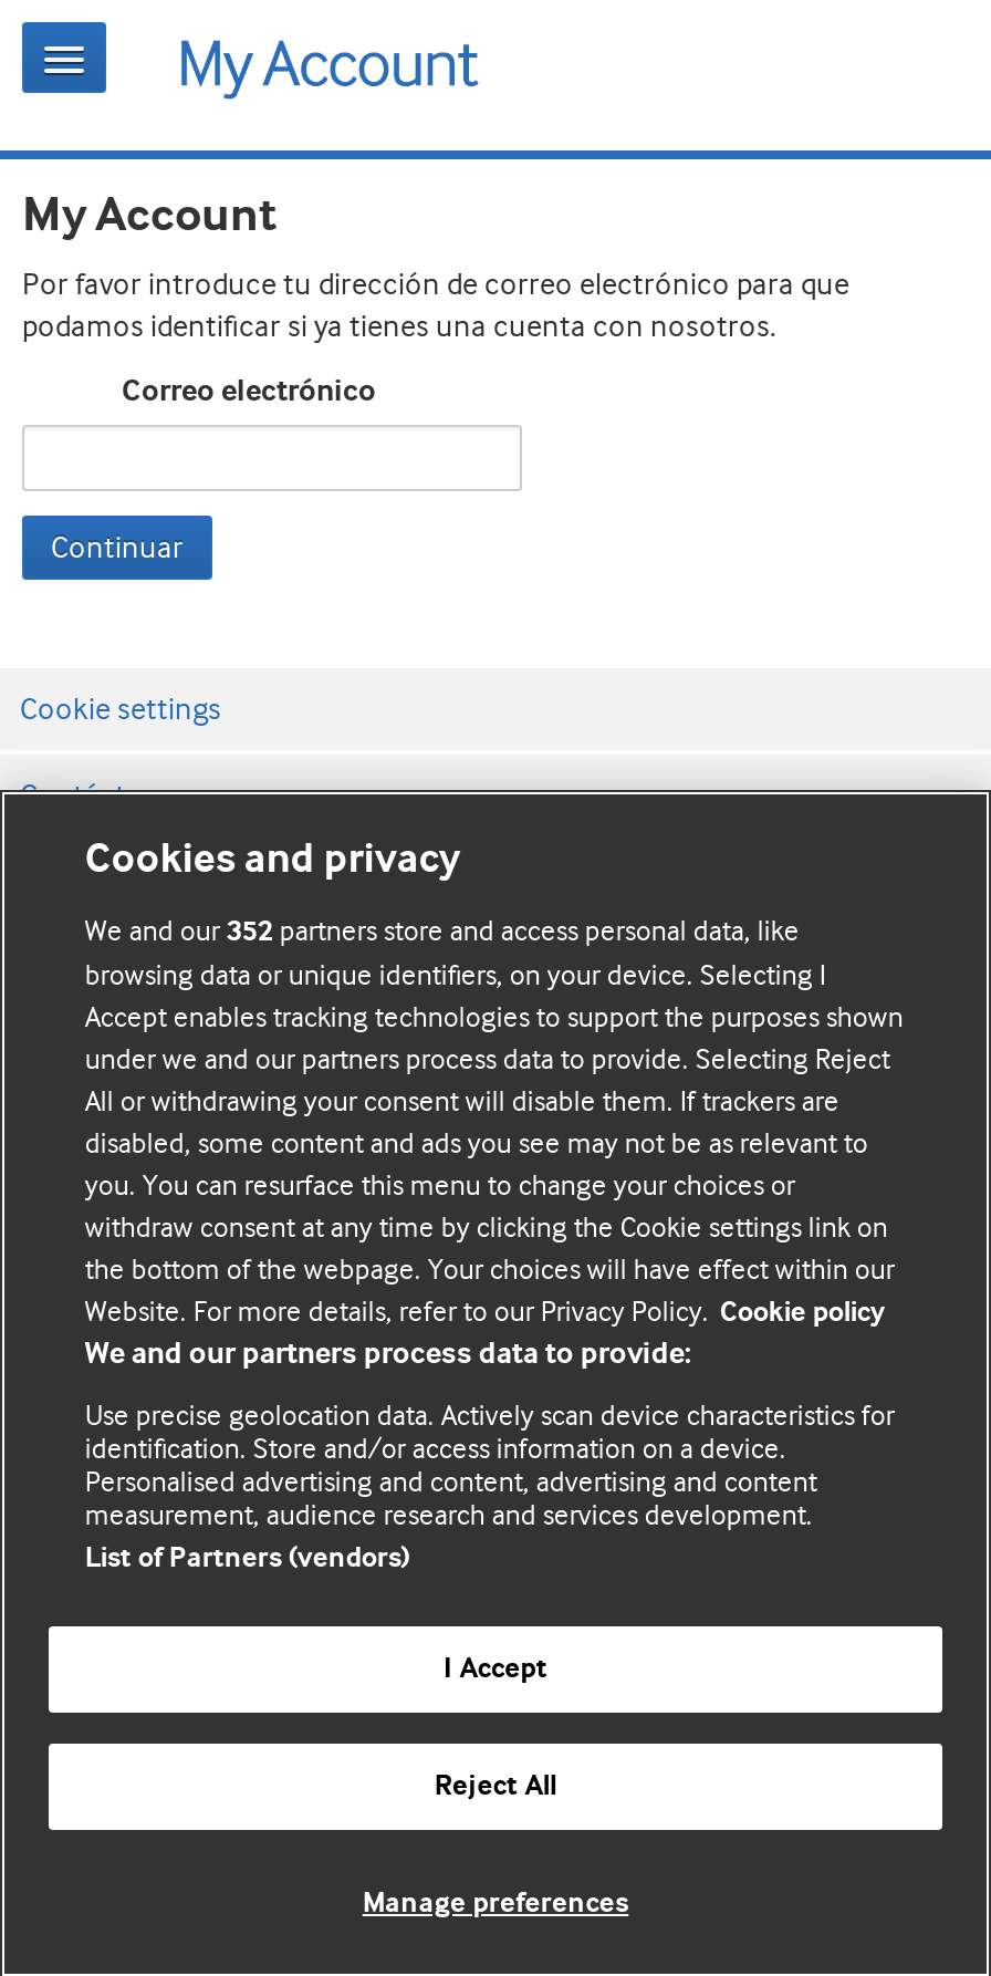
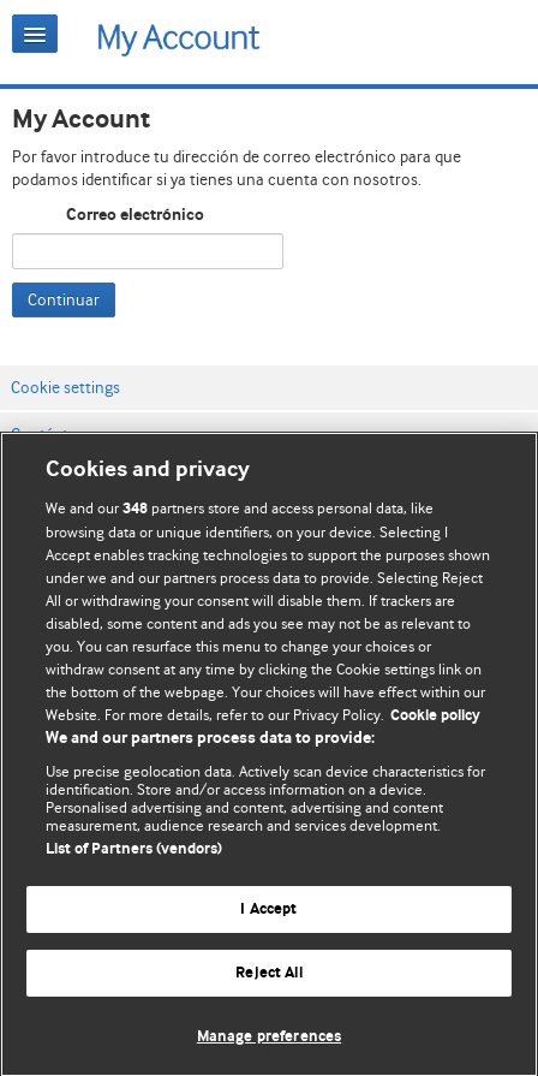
- We and our 352 partners store and access personal data, like
+ We and our 348 partners store and access personal data, like
